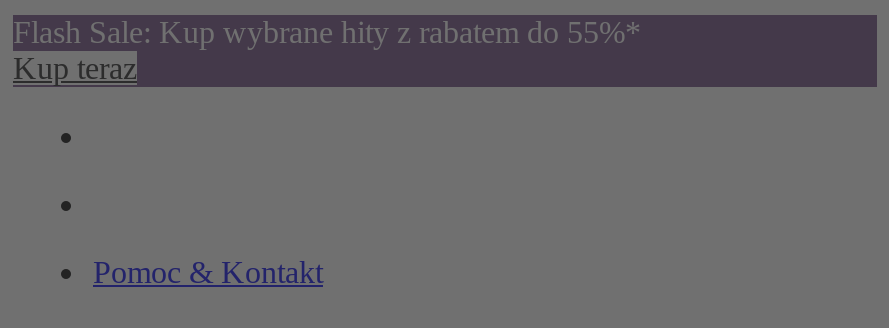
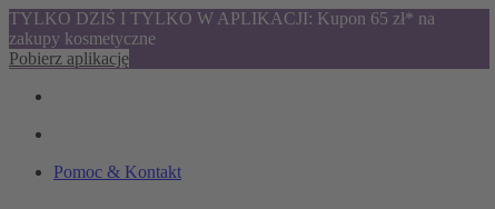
- Flash Sale: Kup wybrane hity z rabatem do 55%*
- Kup teraz
+ TYLKO DZIŚ I TYLKO W APLIKACJI: Kupon 65 zł* na
+ zakupy kosmetyczne
+ Pobierz aplikację
